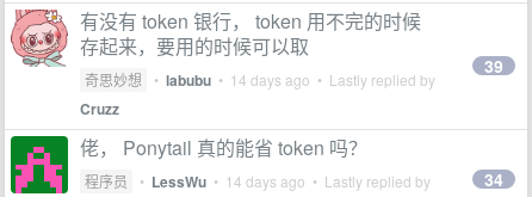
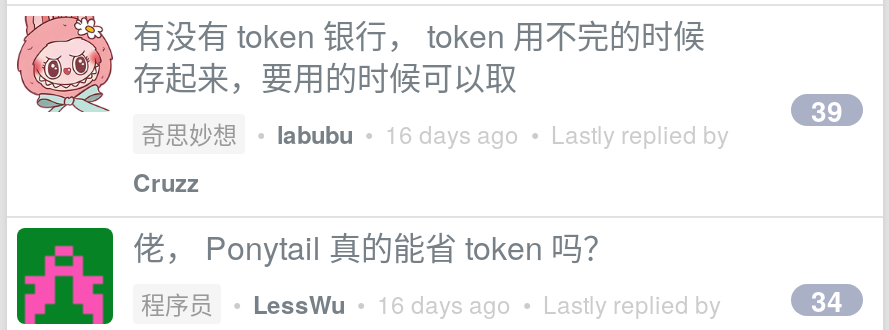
- 奇思妙想 • labubu • 14 days ago • Lastly replied by
+ 奇思妙想 • labubu • 16 days ago • Lastly replied by

- 程序员 • LessWu • 14 days ago • Lastly replied by
+ 程序员 • LessWu • 16 days ago • Lastly replied by
